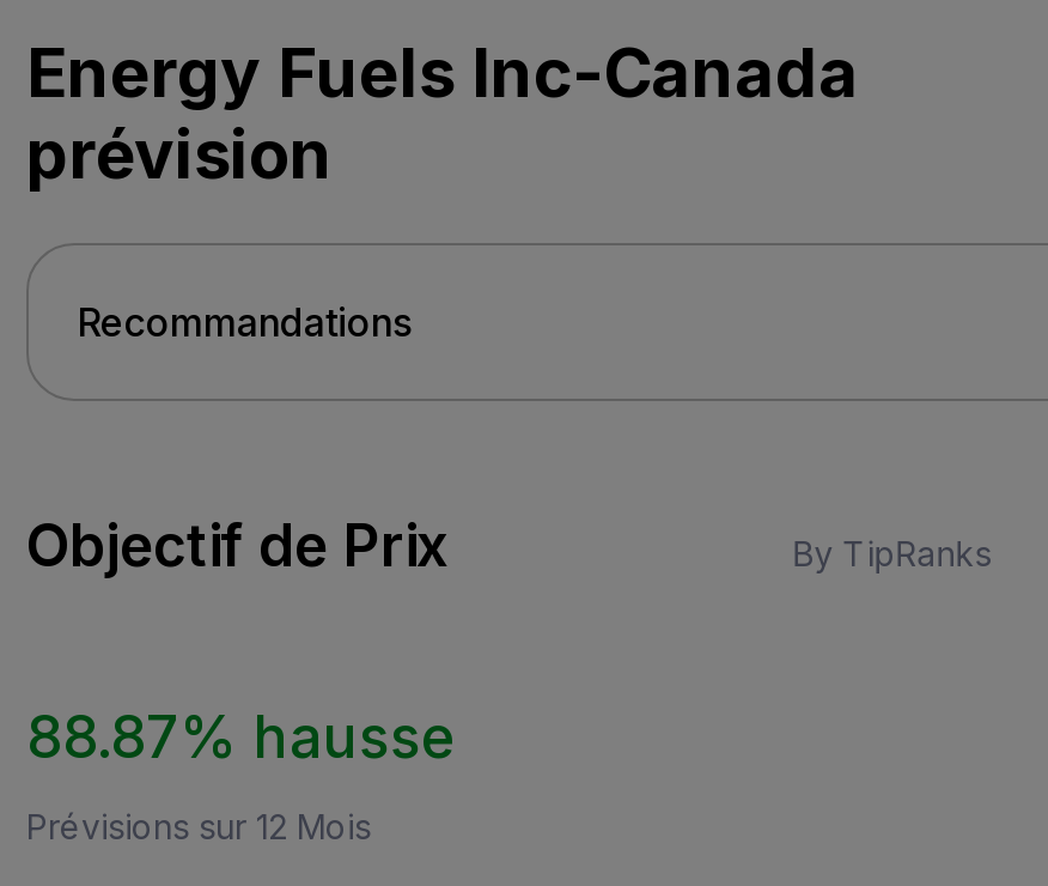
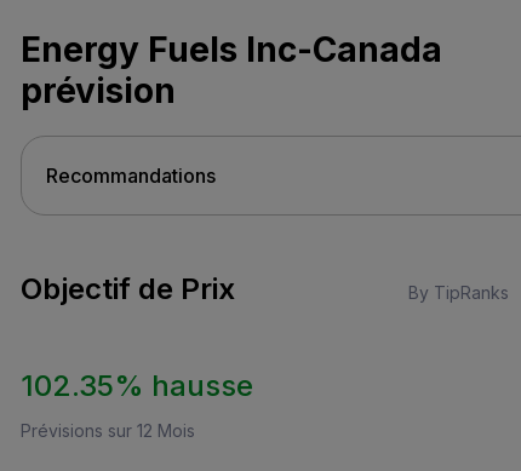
- 88.87% hausse
+ 102.35% hausse
